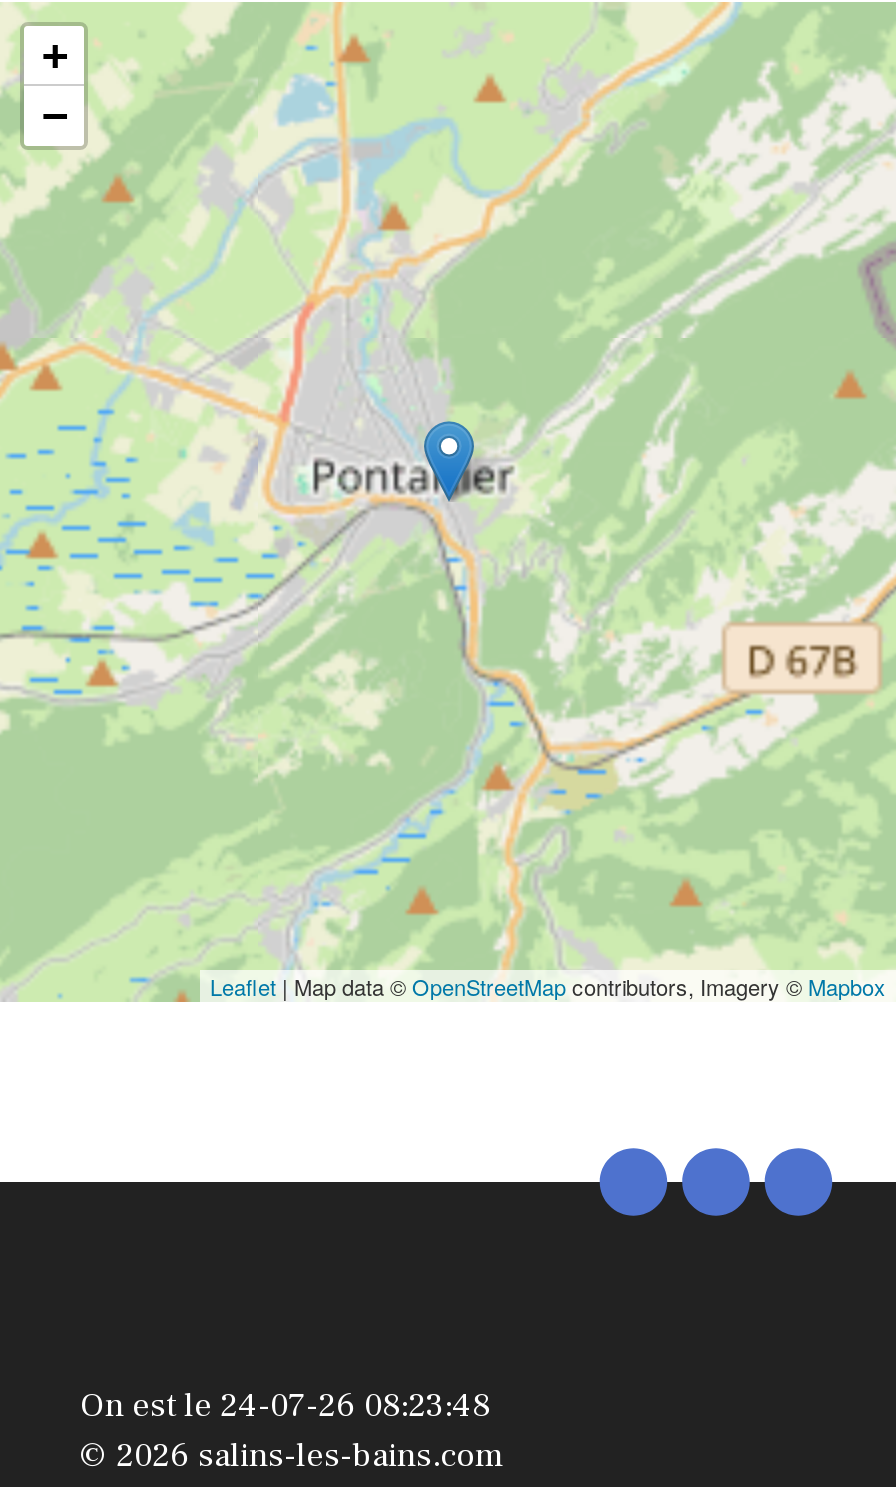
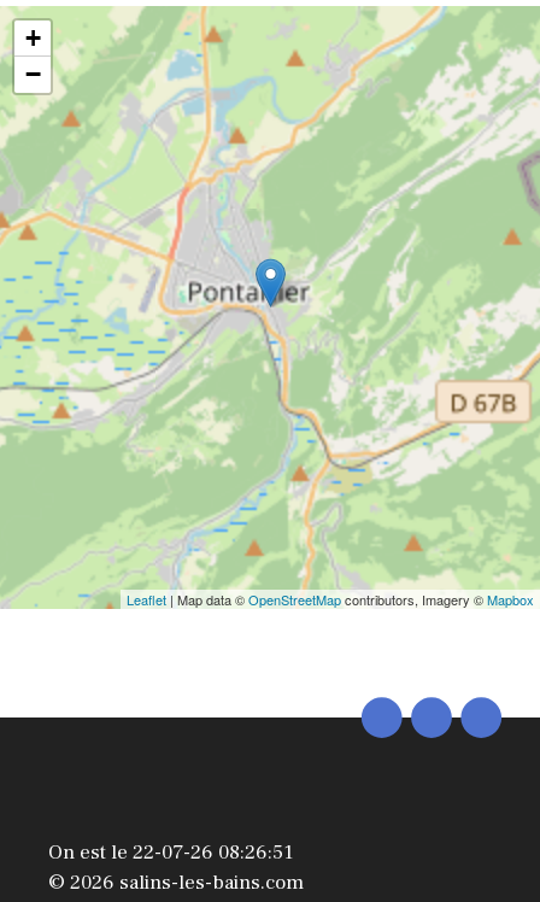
- On est le 24-07-26 08:23:48
+ On est le 22-07-26 08:26:51
